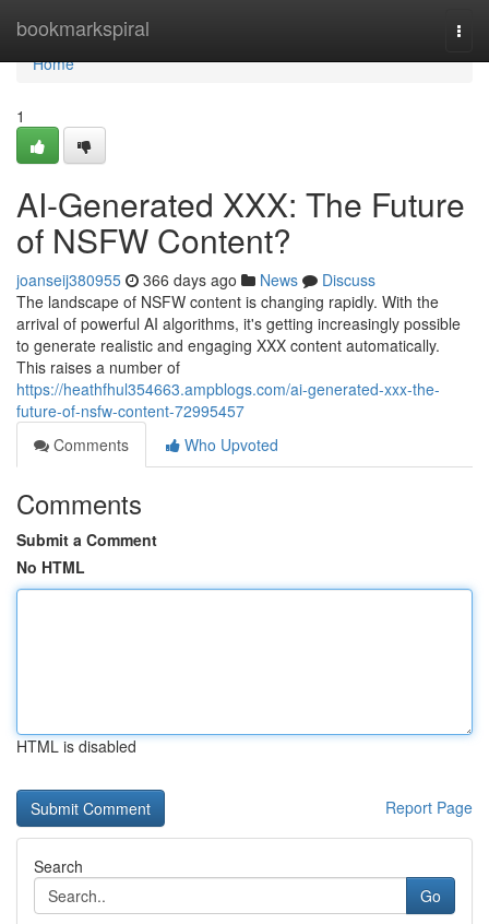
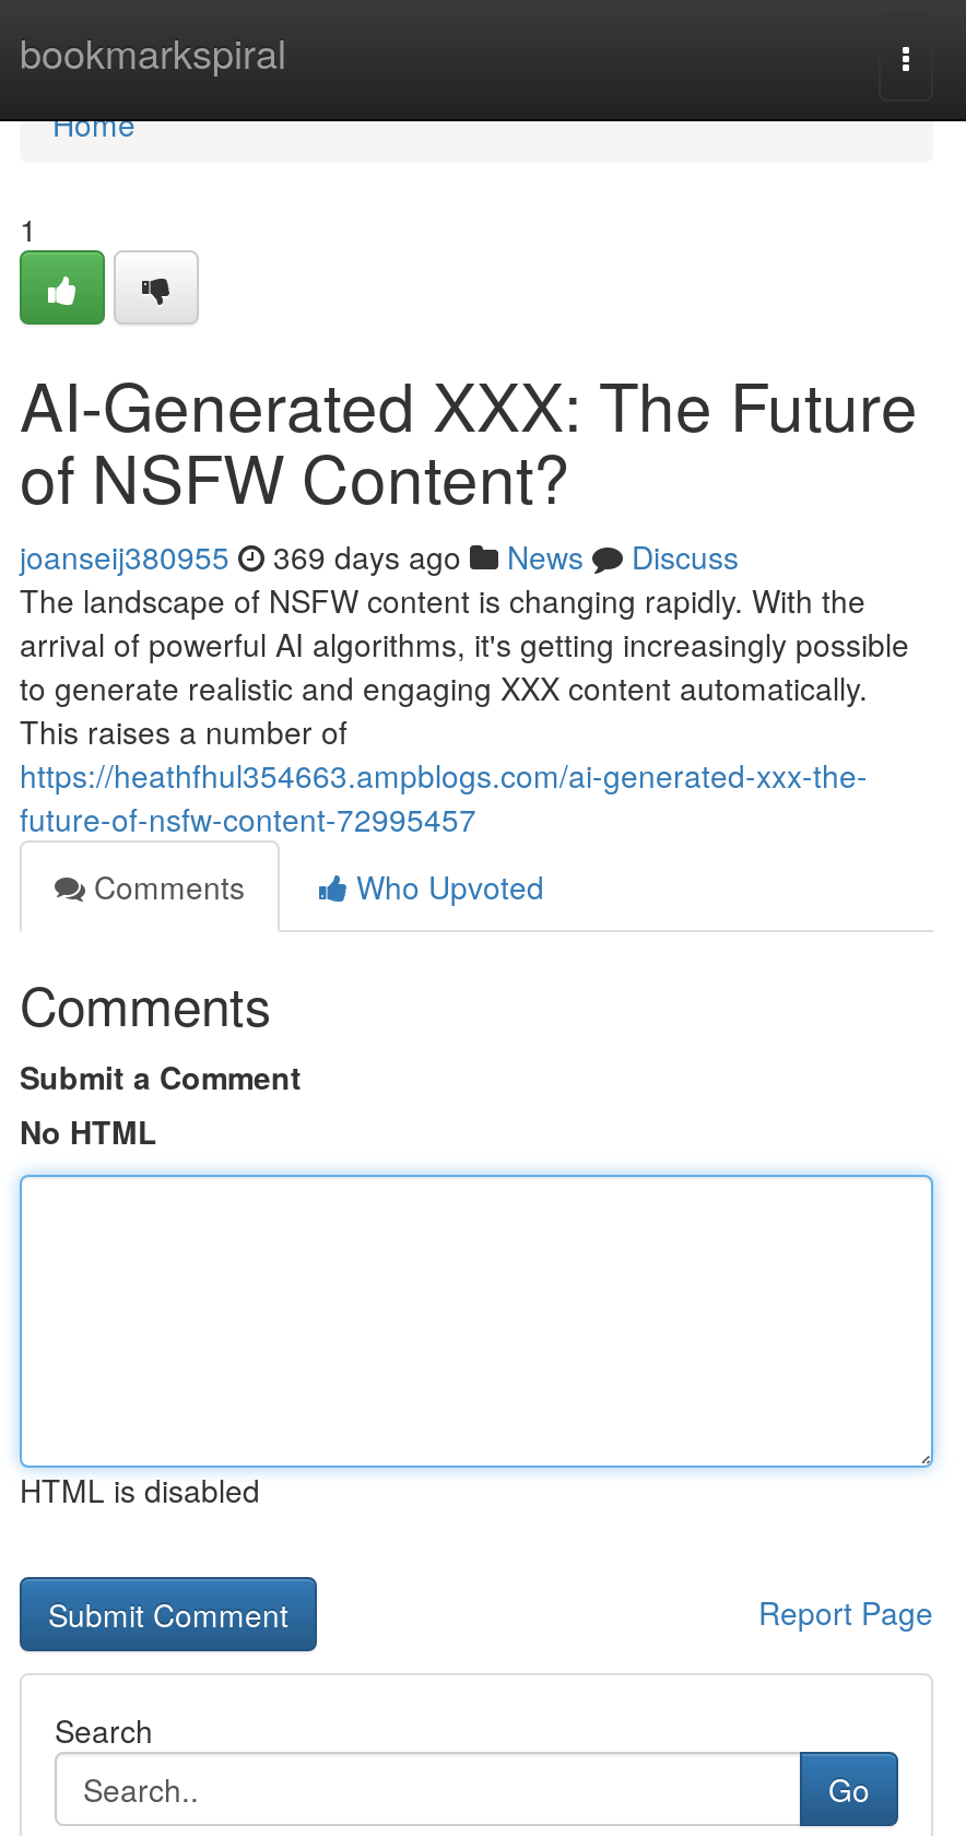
- joanseij380955 366 days ago News Discuss
+ joanseij380955 369 days ago News Discuss
